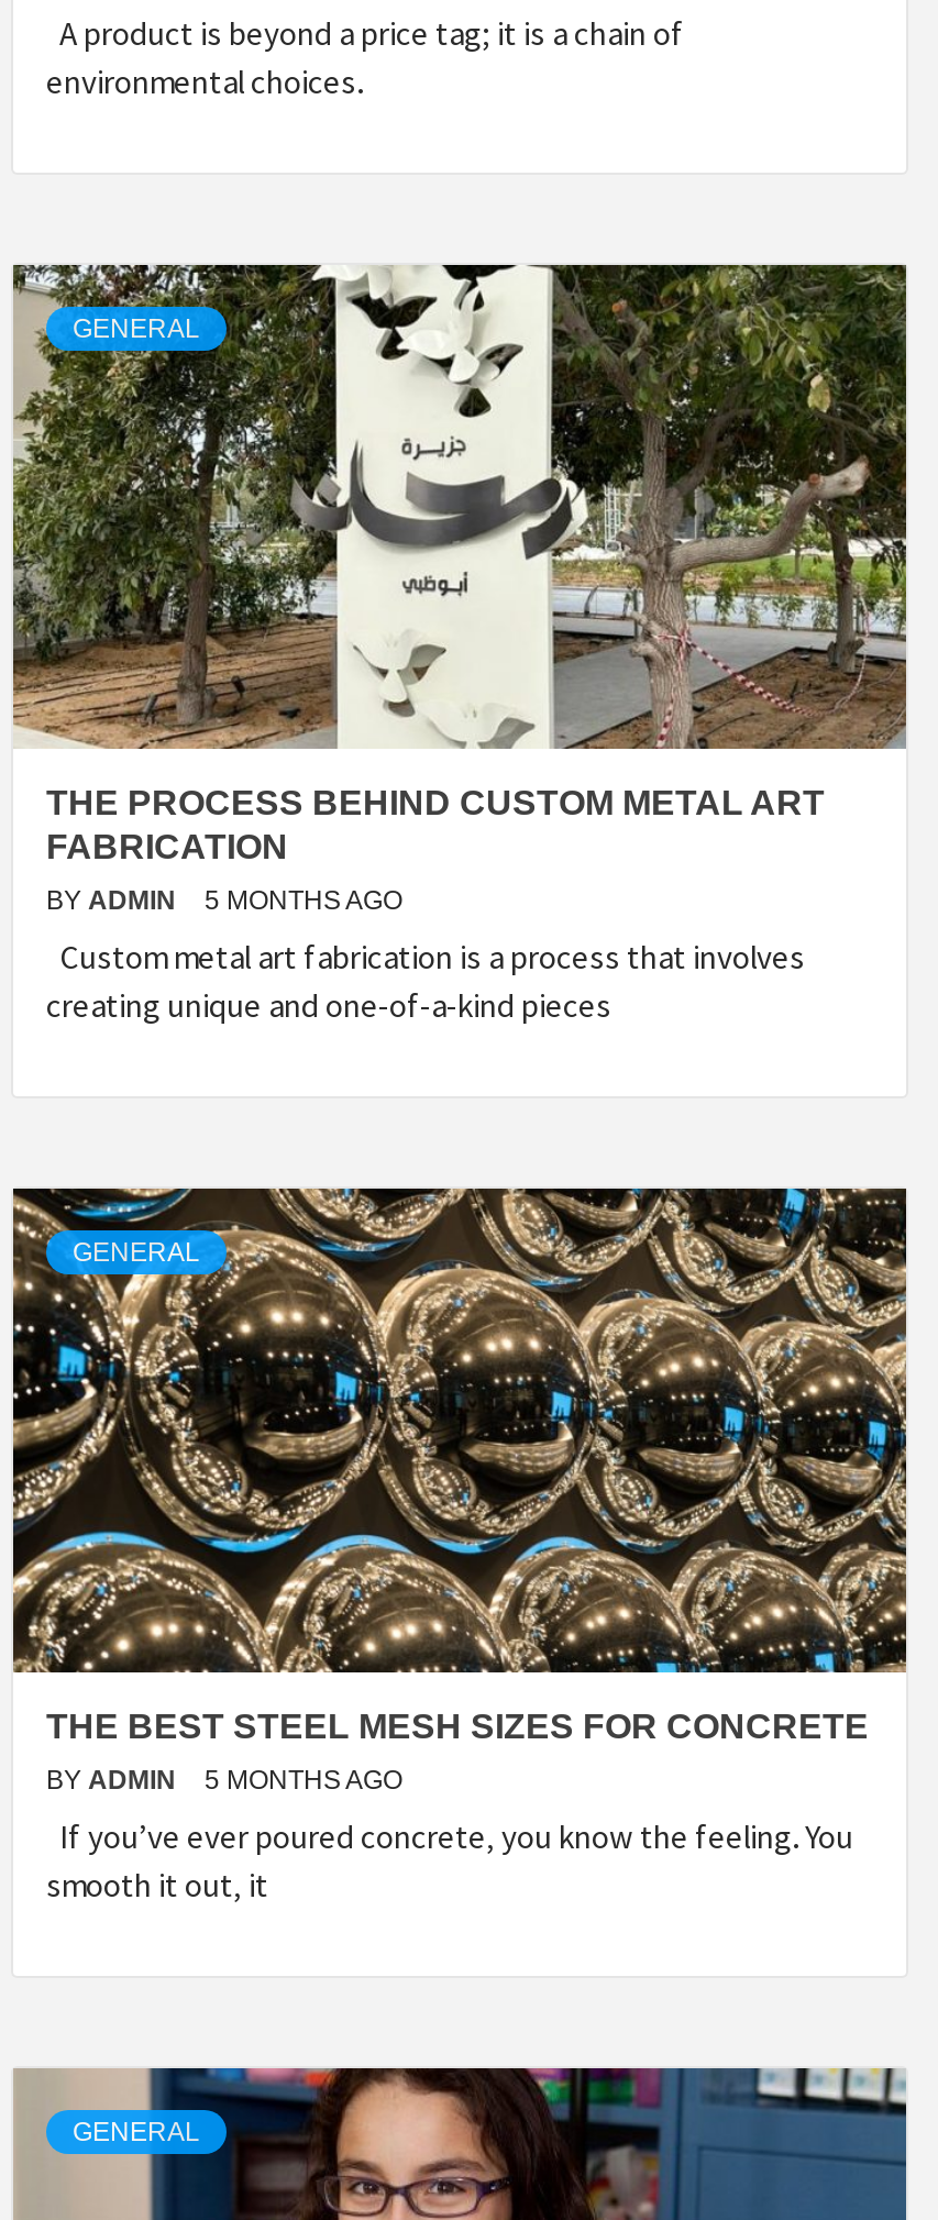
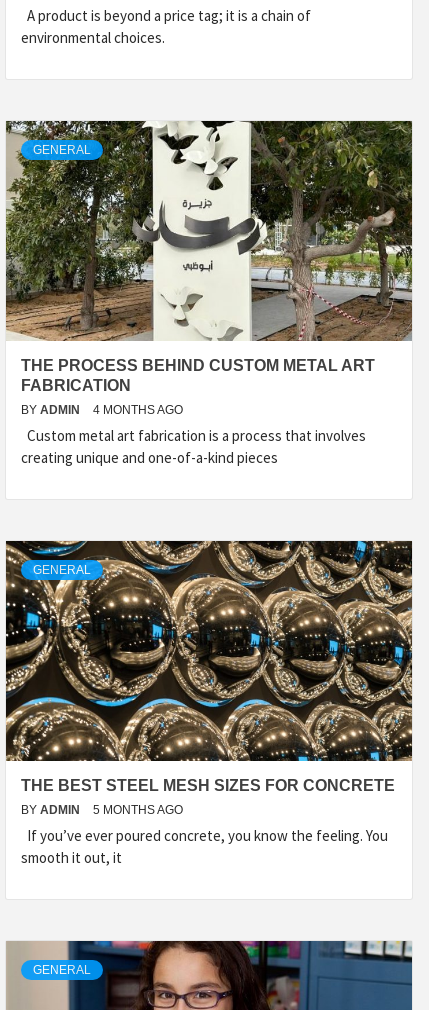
- BY ADMIN 5 MONTHS AGO
+ BY ADMIN 4 MONTHS AGO
